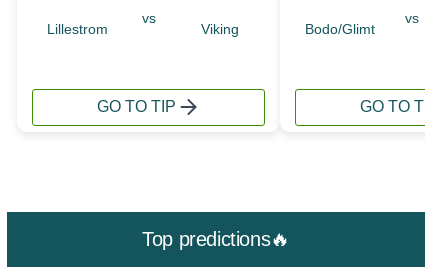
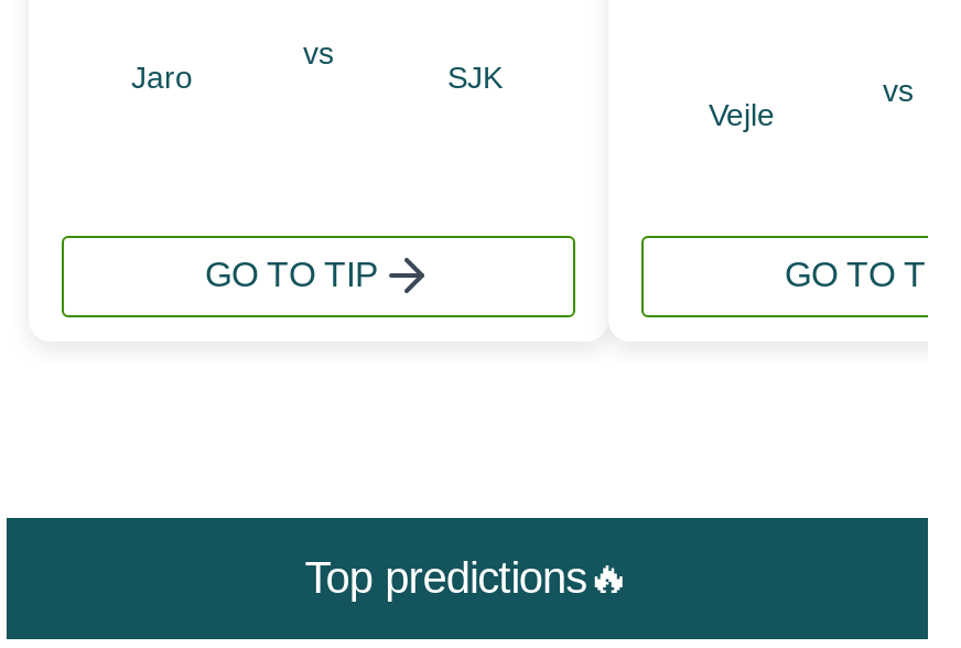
- Lillestrom
+ Jaro

- Viking
+ SJK

- Bodo/Glimt
+ Vejle
